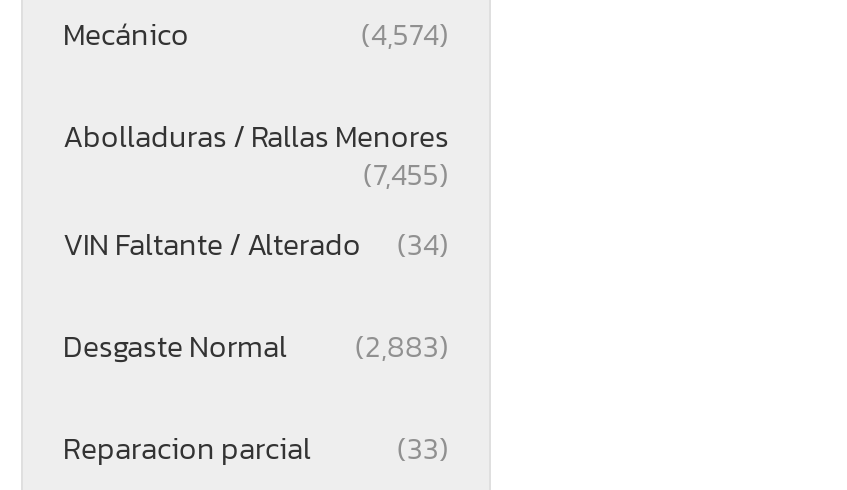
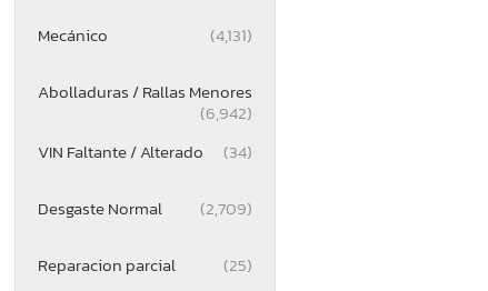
- (4,574)
+ (4,131)

- (7,455)
+ (6,942)

- Desgaste Normal (2,883)
+ Desgaste Normal (2,709)

- Reparacion parcial (33)
+ Reparacion parcial (25)
